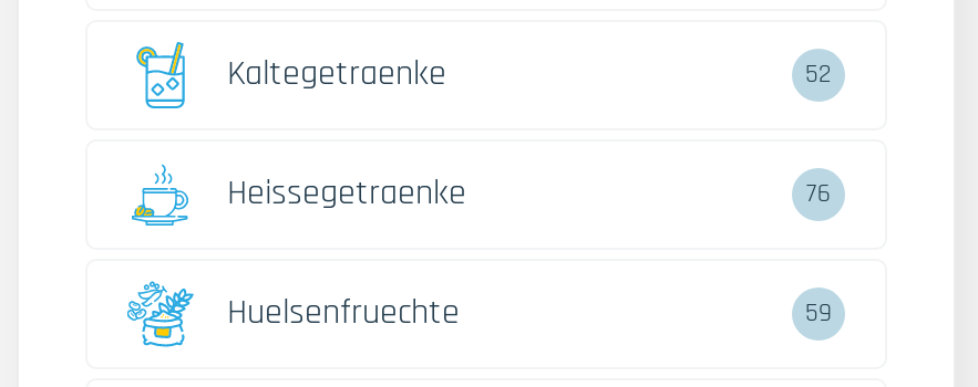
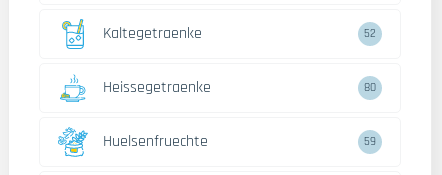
- 76
+ 80
